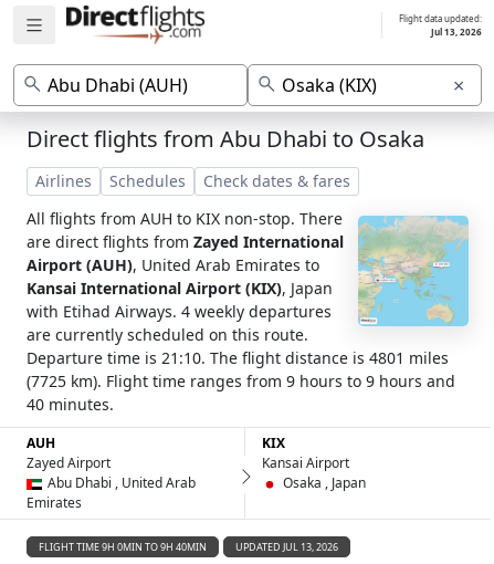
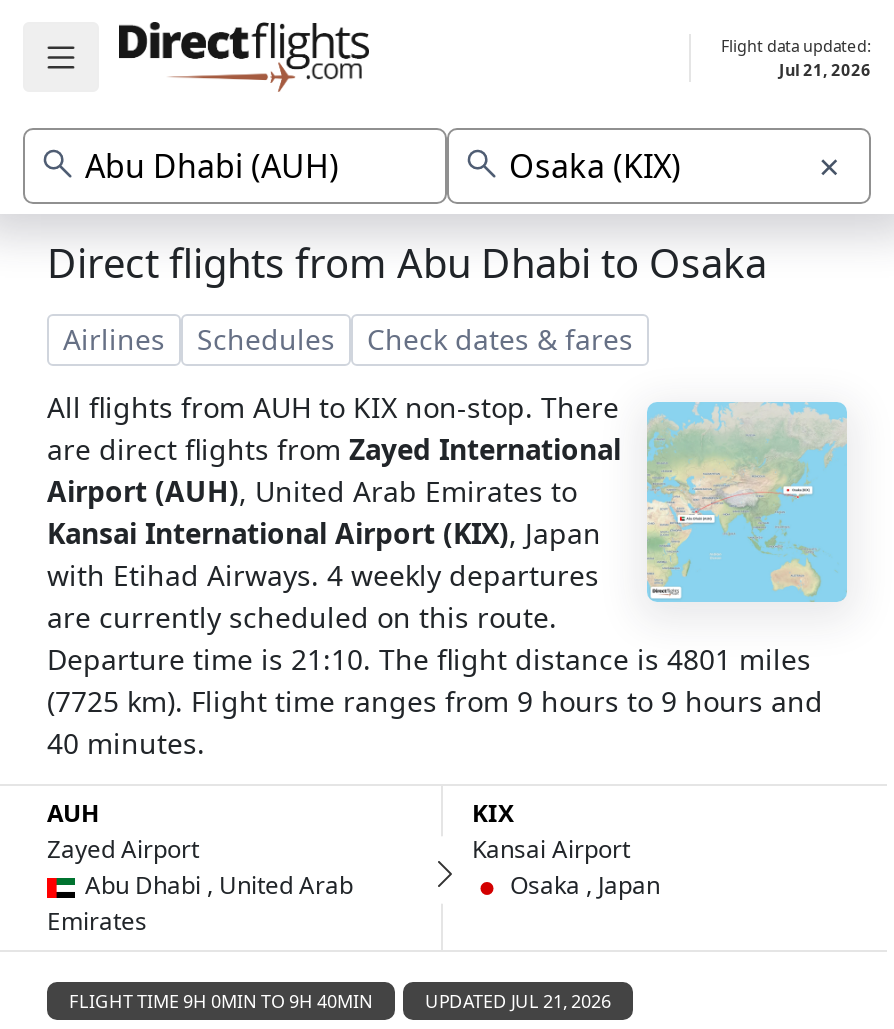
- Jul 13, 2026
+ Jul 21, 2026

- FLIGHT TIME 9H 0MIN TO 9H 40MIN UPDATED JUL 13, 2026
+ FLIGHT TIME 9H 0MIN TO 9H 40MIN UPDATED JUL 21, 2026
